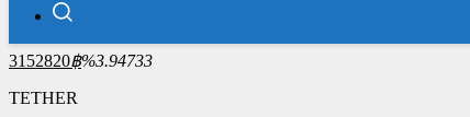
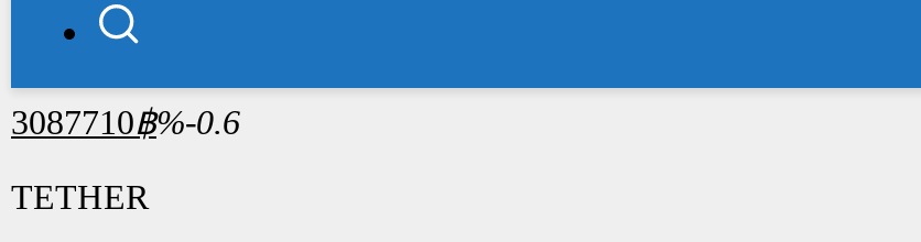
- 3152820฿%3.94733
+ 3087710฿%-0.6
